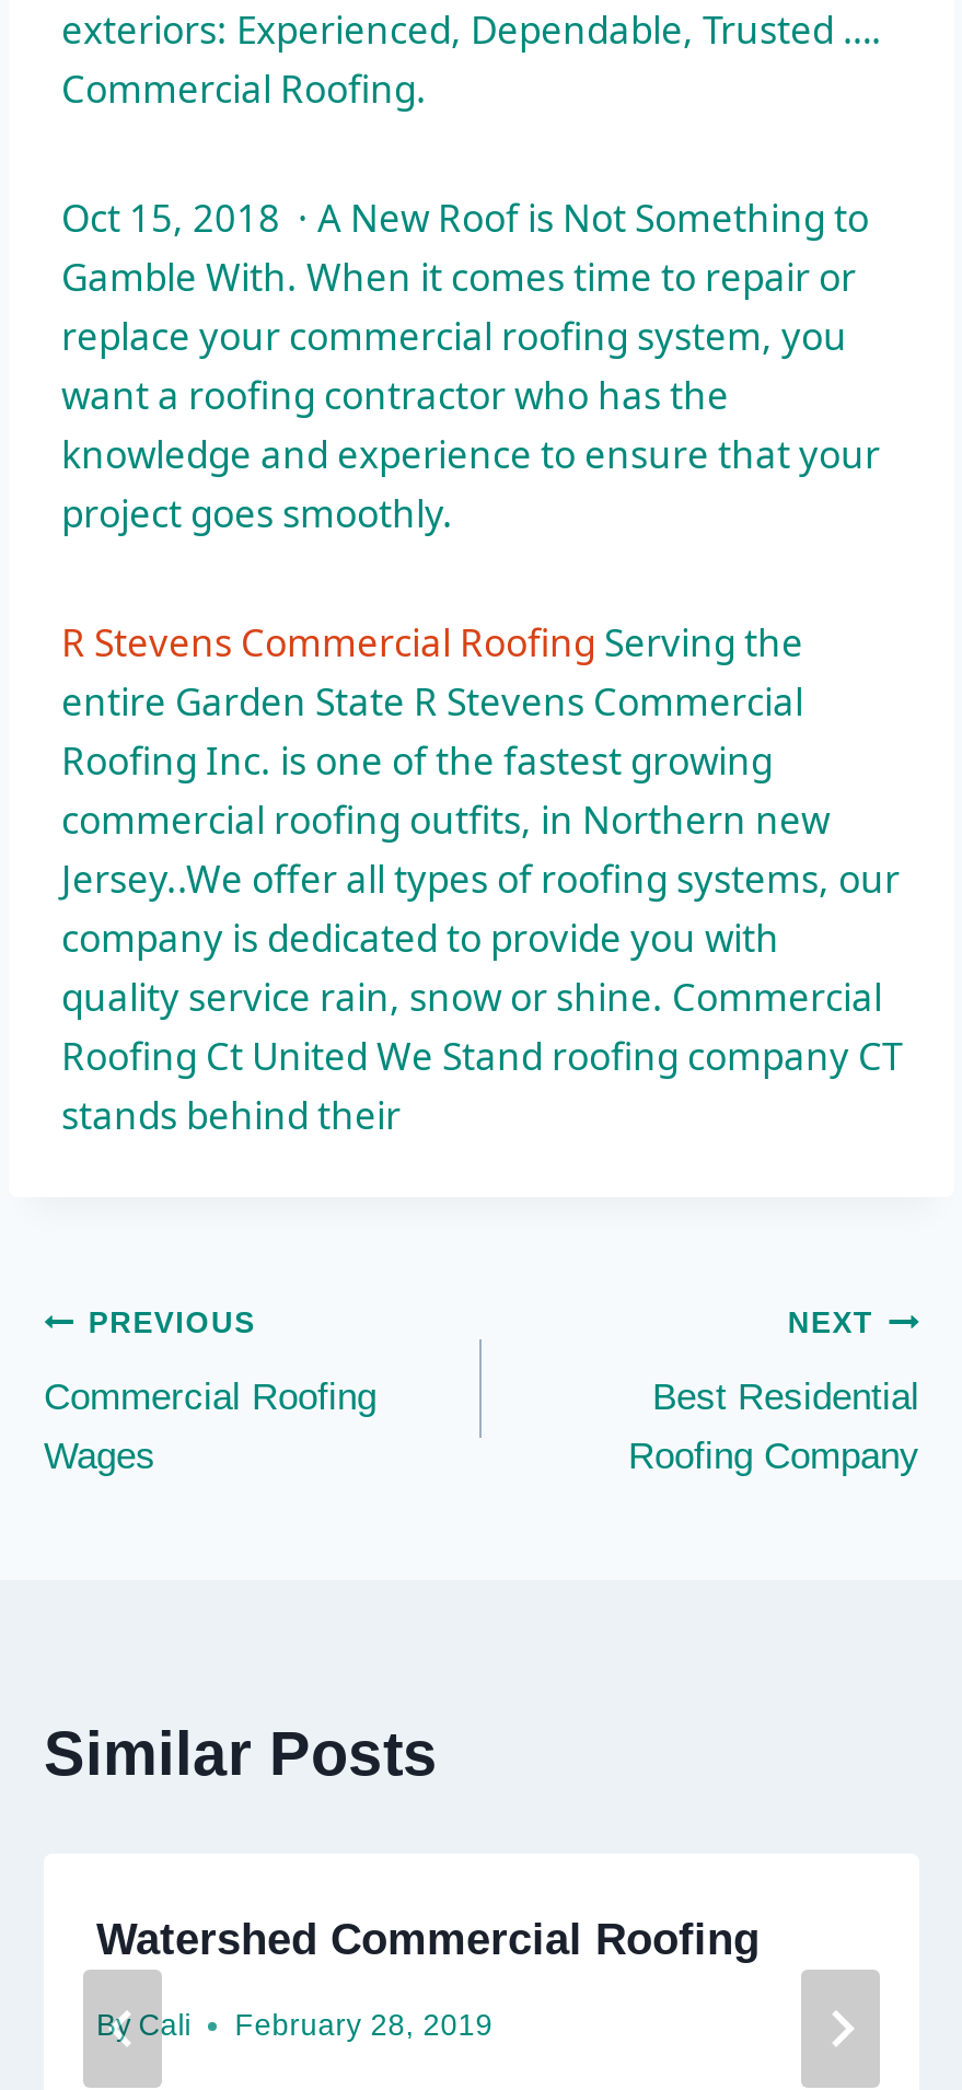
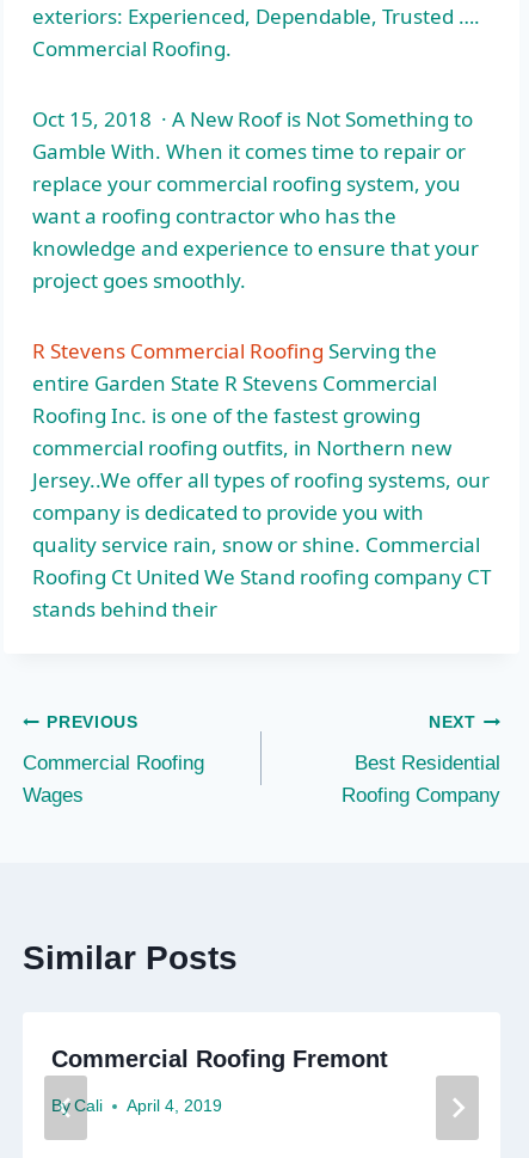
- Watershed Commercial Roofing
+ Commercial Roofing Fremont

- By Cali February 28, 2019
+ By Cali April 4, 2019
